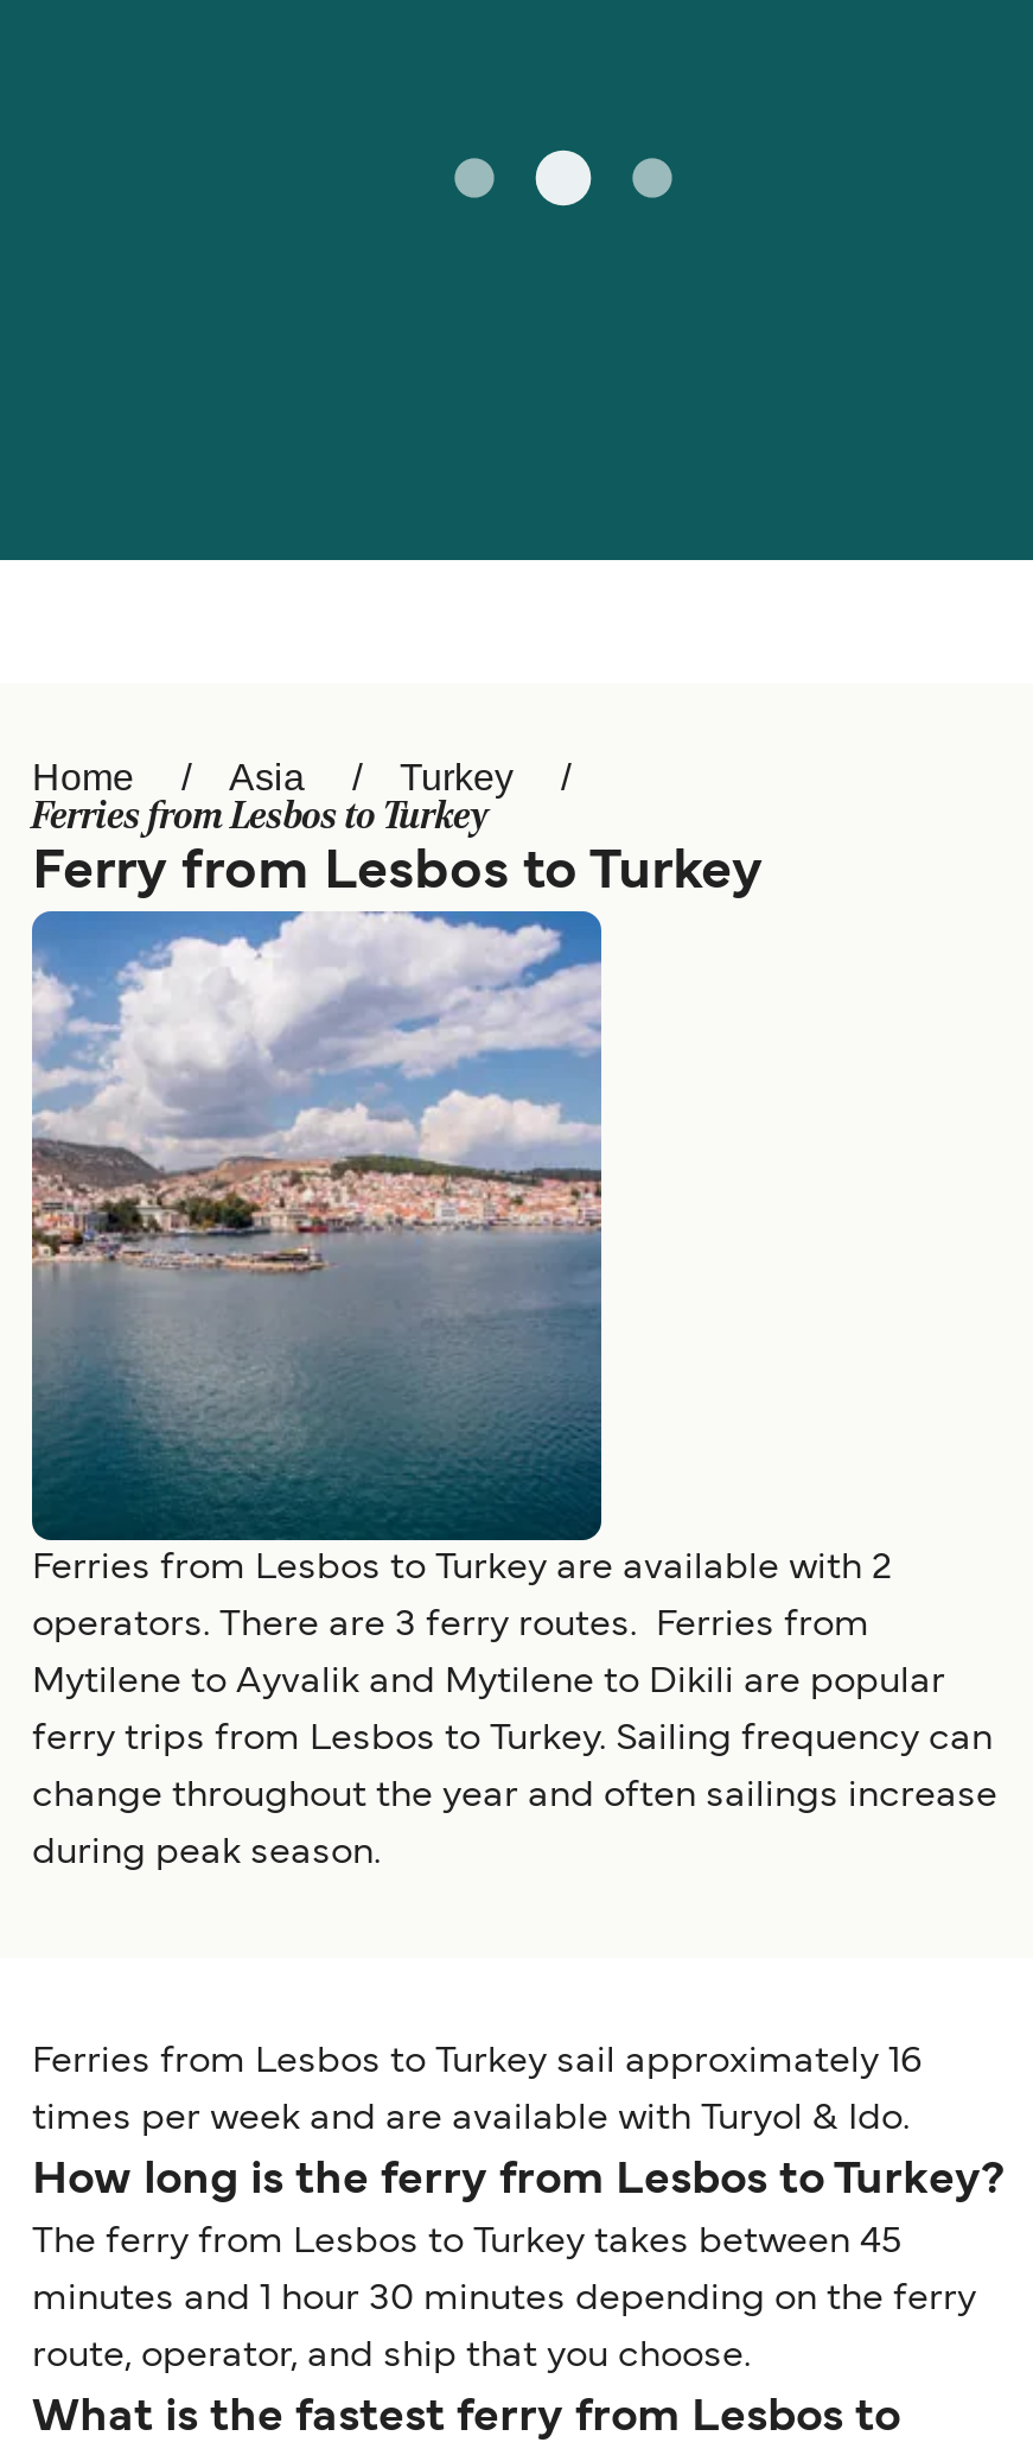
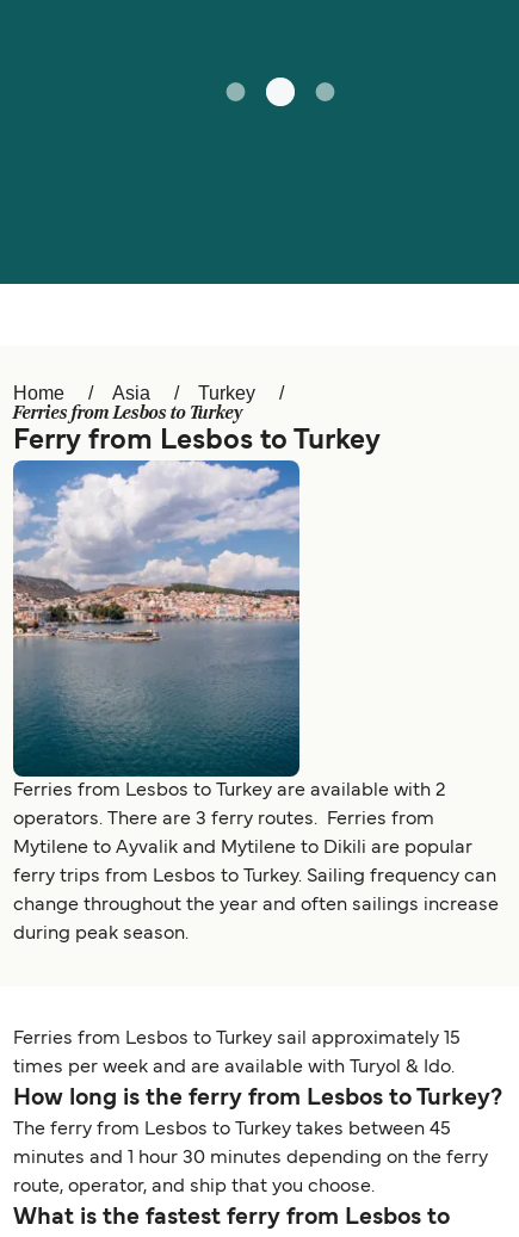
- Ferries from Lesbos to Turkey sail approximately 16
+ Ferries from Lesbos to Turkey sail approximately 15
